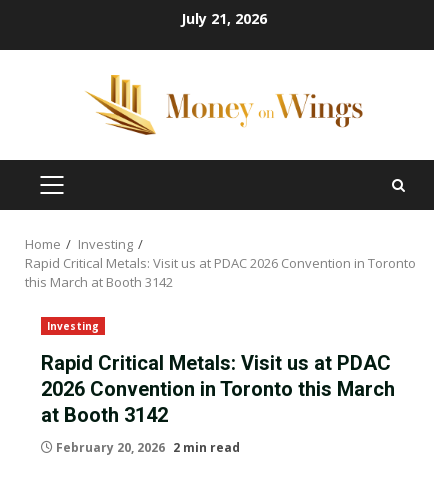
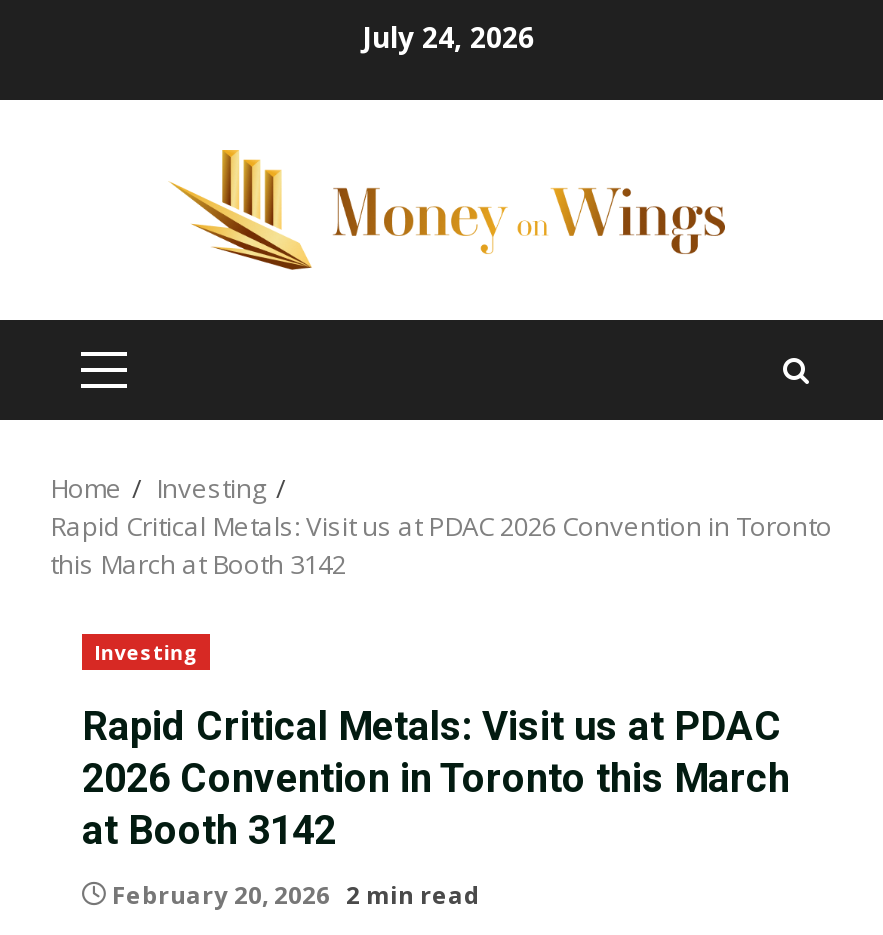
- July 21, 2026
+ July 24, 2026
